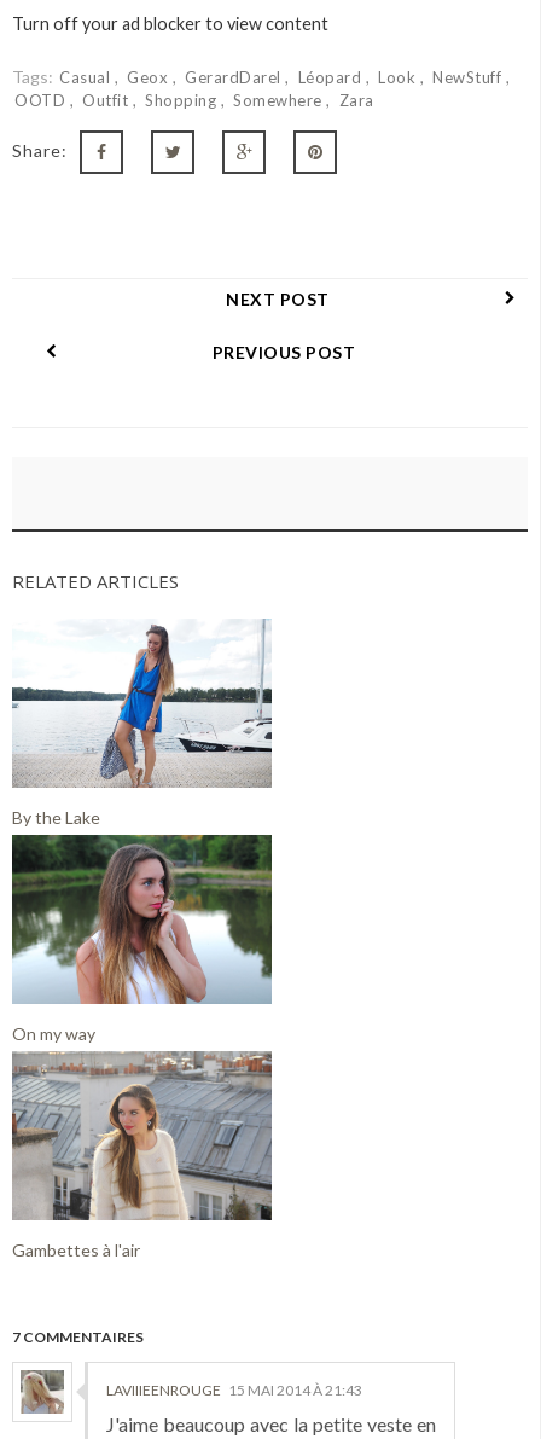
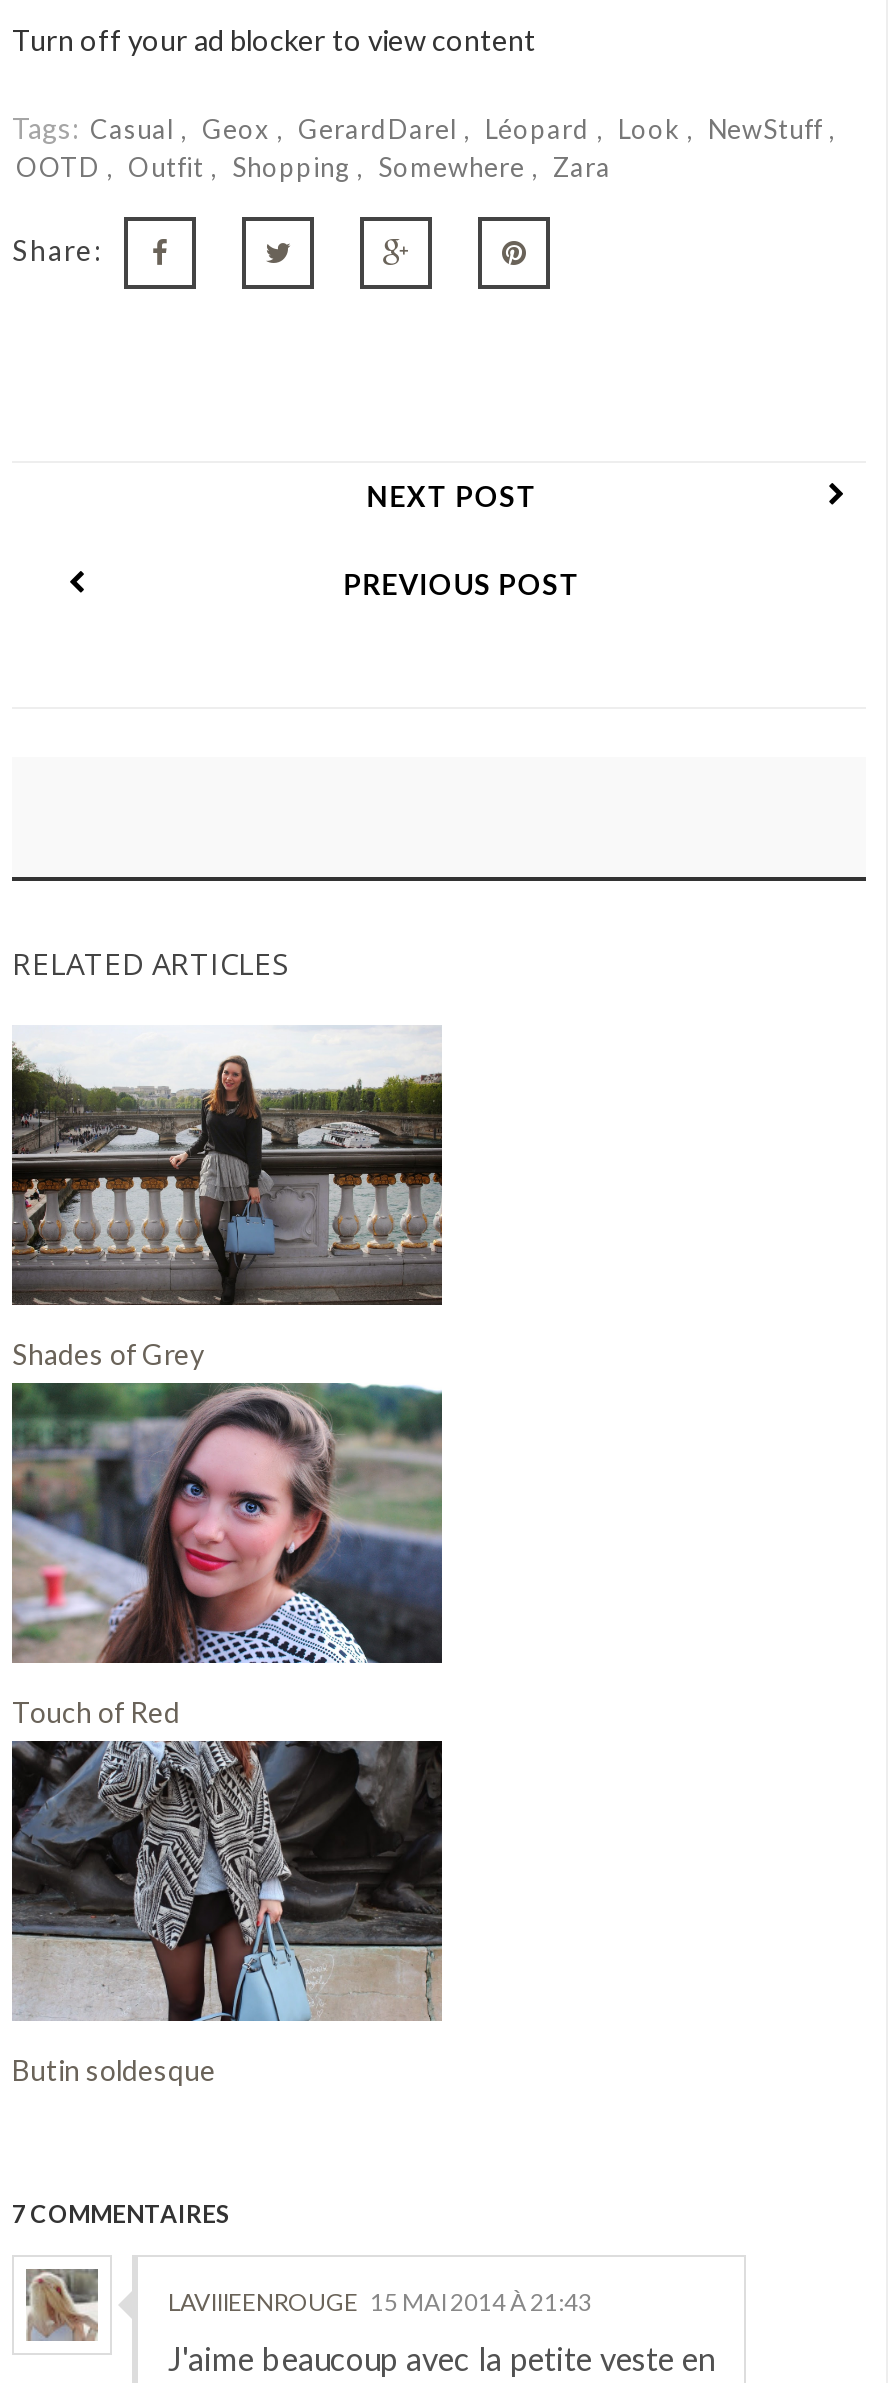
- [image]
- By the Lake
+ [image]
+ Shades of Grey

- [image]
- On my way
+ [image]
+ Touch of Red

- [image]
- Gambettes à l'air
+ [image]
+ Butin soldesque
